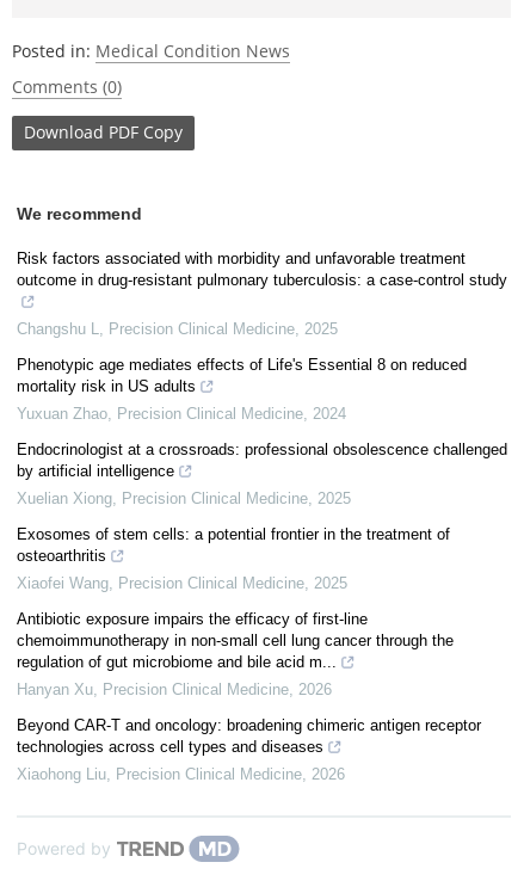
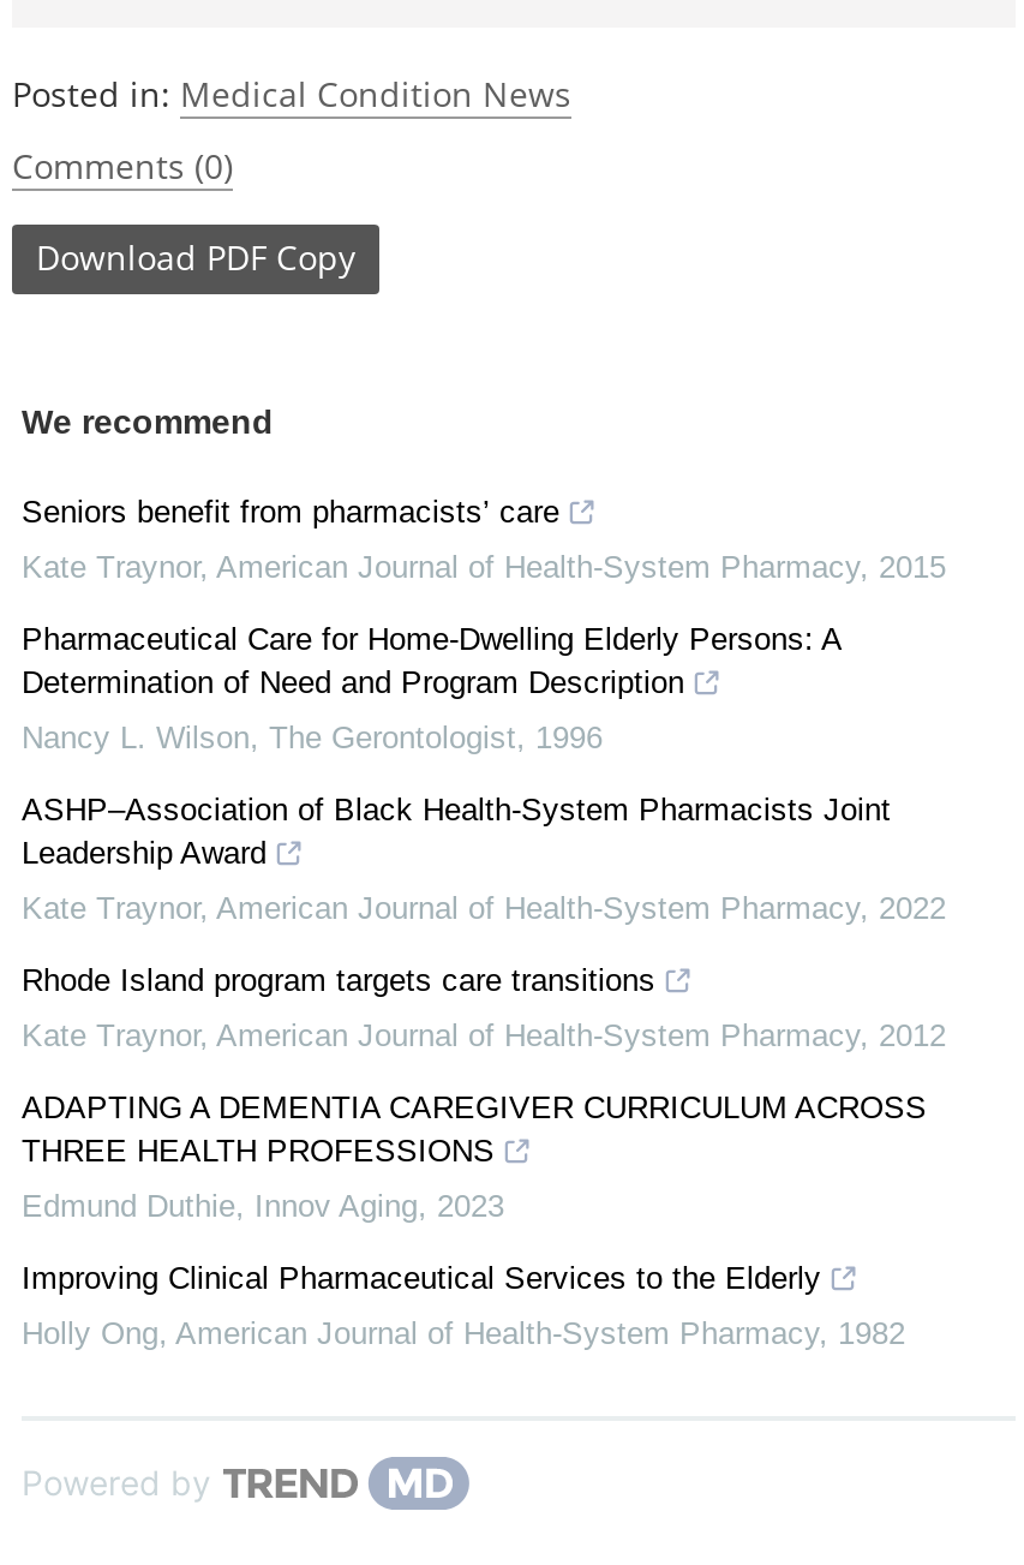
- Risk factors associated with morbidity and unfavorable treatment
- outcome in drug-resistant pulmonary tuberculosis: a case-control study
+ Seniors benefit from pharmacists’ care

- Changshu L, Precision Clinical Medicine, 2025
+ Kate Traynor, American Journal of Health-System Pharmacy, 2015

- Phenotypic age mediates effects of Life's Essential 8 on reduced
- mortality risk in US adults
+ Pharmaceutical Care for Home-Dwelling Elderly Persons: A
+ Determination of Need and Program Description

- Yuxuan Zhao, Precision Clinical Medicine, 2024
+ Nancy L. Wilson, The Gerontologist, 1996

- Endocrinologist at a crossroads: professional obsolescence challenged
- by artificial intelligence
+ ASHP–Association of Black Health-System Pharmacists Joint
+ Leadership Award

- Xuelian Xiong, Precision Clinical Medicine, 2025
+ Kate Traynor, American Journal of Health-System Pharmacy, 2022

- Exosomes of stem cells: a potential frontier in the treatment of
- osteoarthritis
+ Rhode Island program targets care transitions

- Xiaofei Wang, Precision Clinical Medicine, 2025
+ Kate Traynor, American Journal of Health-System Pharmacy, 2012

- Antibiotic exposure impairs the efficacy of first-line
- chemoimmunotherapy in non-small cell lung cancer through the
- regulation of gut microbiome and bile acid m...
+ ADAPTING A DEMENTIA CAREGIVER CURRICULUM ACROSS
+ THREE HEALTH PROFESSIONS

- Hanyan Xu, Precision Clinical Medicine, 2026
+ Edmund Duthie, Innov Aging, 2023

- Beyond CAR-T and oncology: broadening chimeric antigen receptor
- technologies across cell types and diseases
+ Improving Clinical Pharmaceutical Services to the Elderly

- Xiaohong Liu, Precision Clinical Medicine, 2026
+ Holly Ong, American Journal of Health-System Pharmacy, 1982
